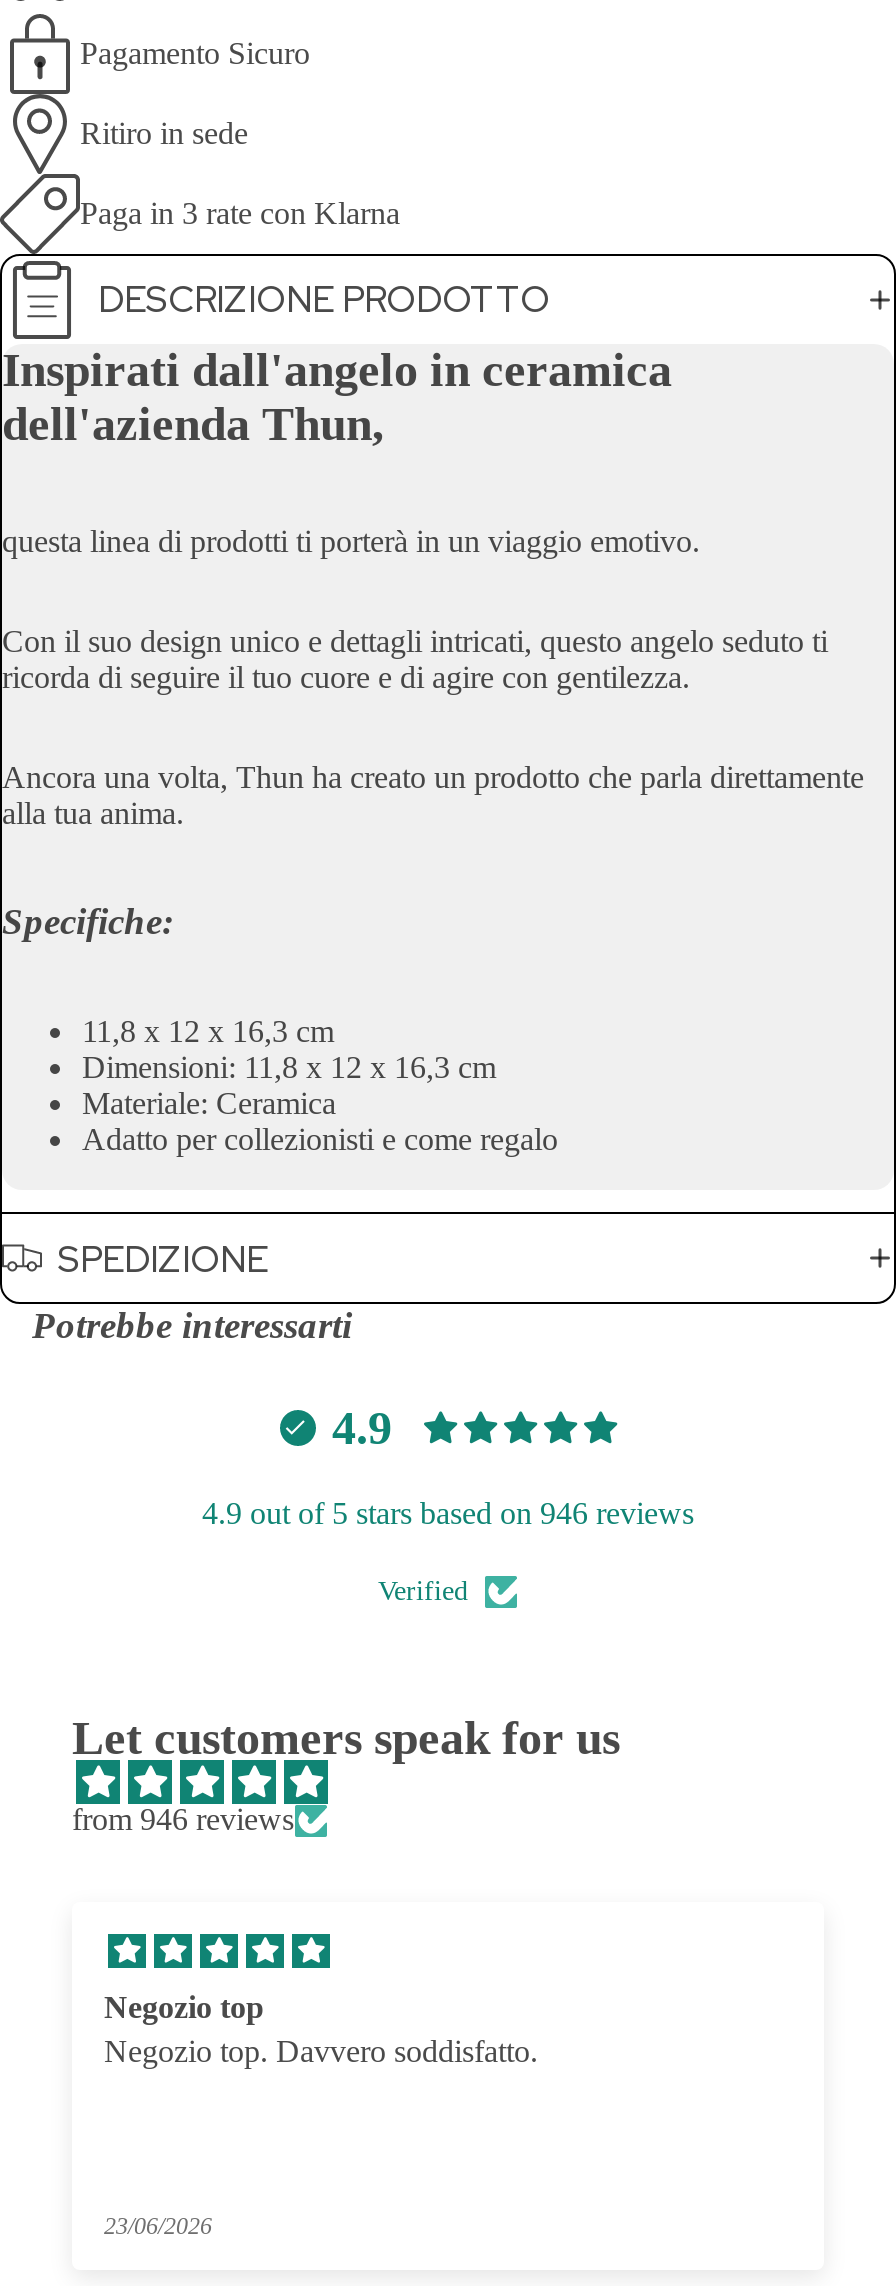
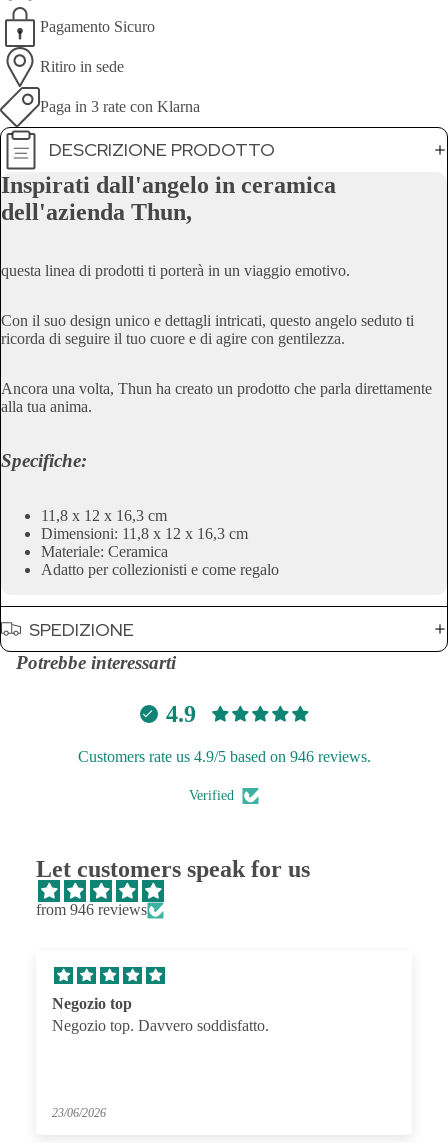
- 4.9 out of 5 stars based on 946 reviews
+ Customers rate us 4.9/5 based on 946 reviews.
